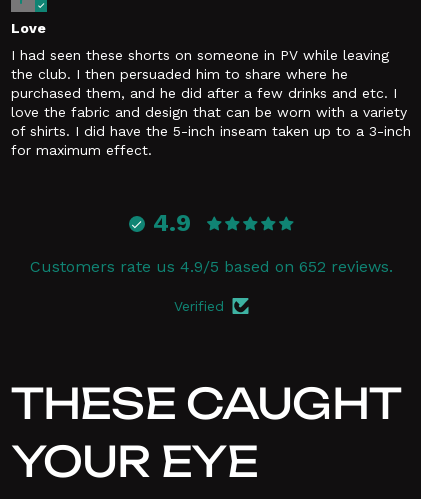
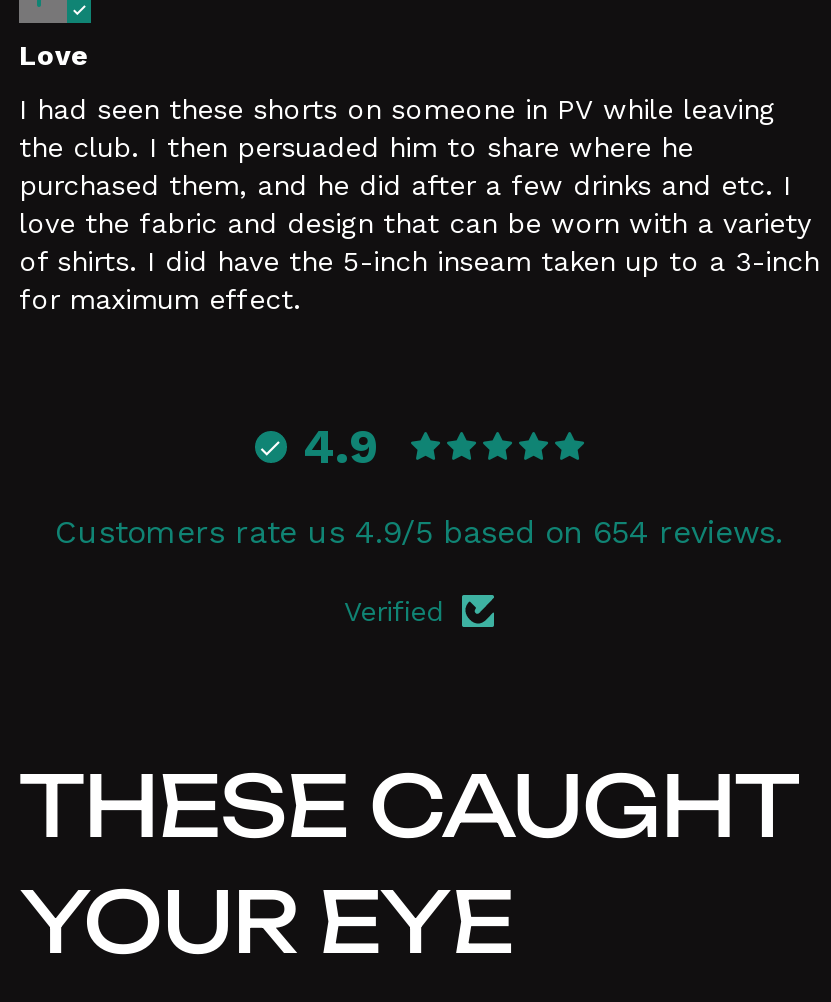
- Customers rate us 4.9/5 based on 652 reviews.
+ Customers rate us 4.9/5 based on 654 reviews.
